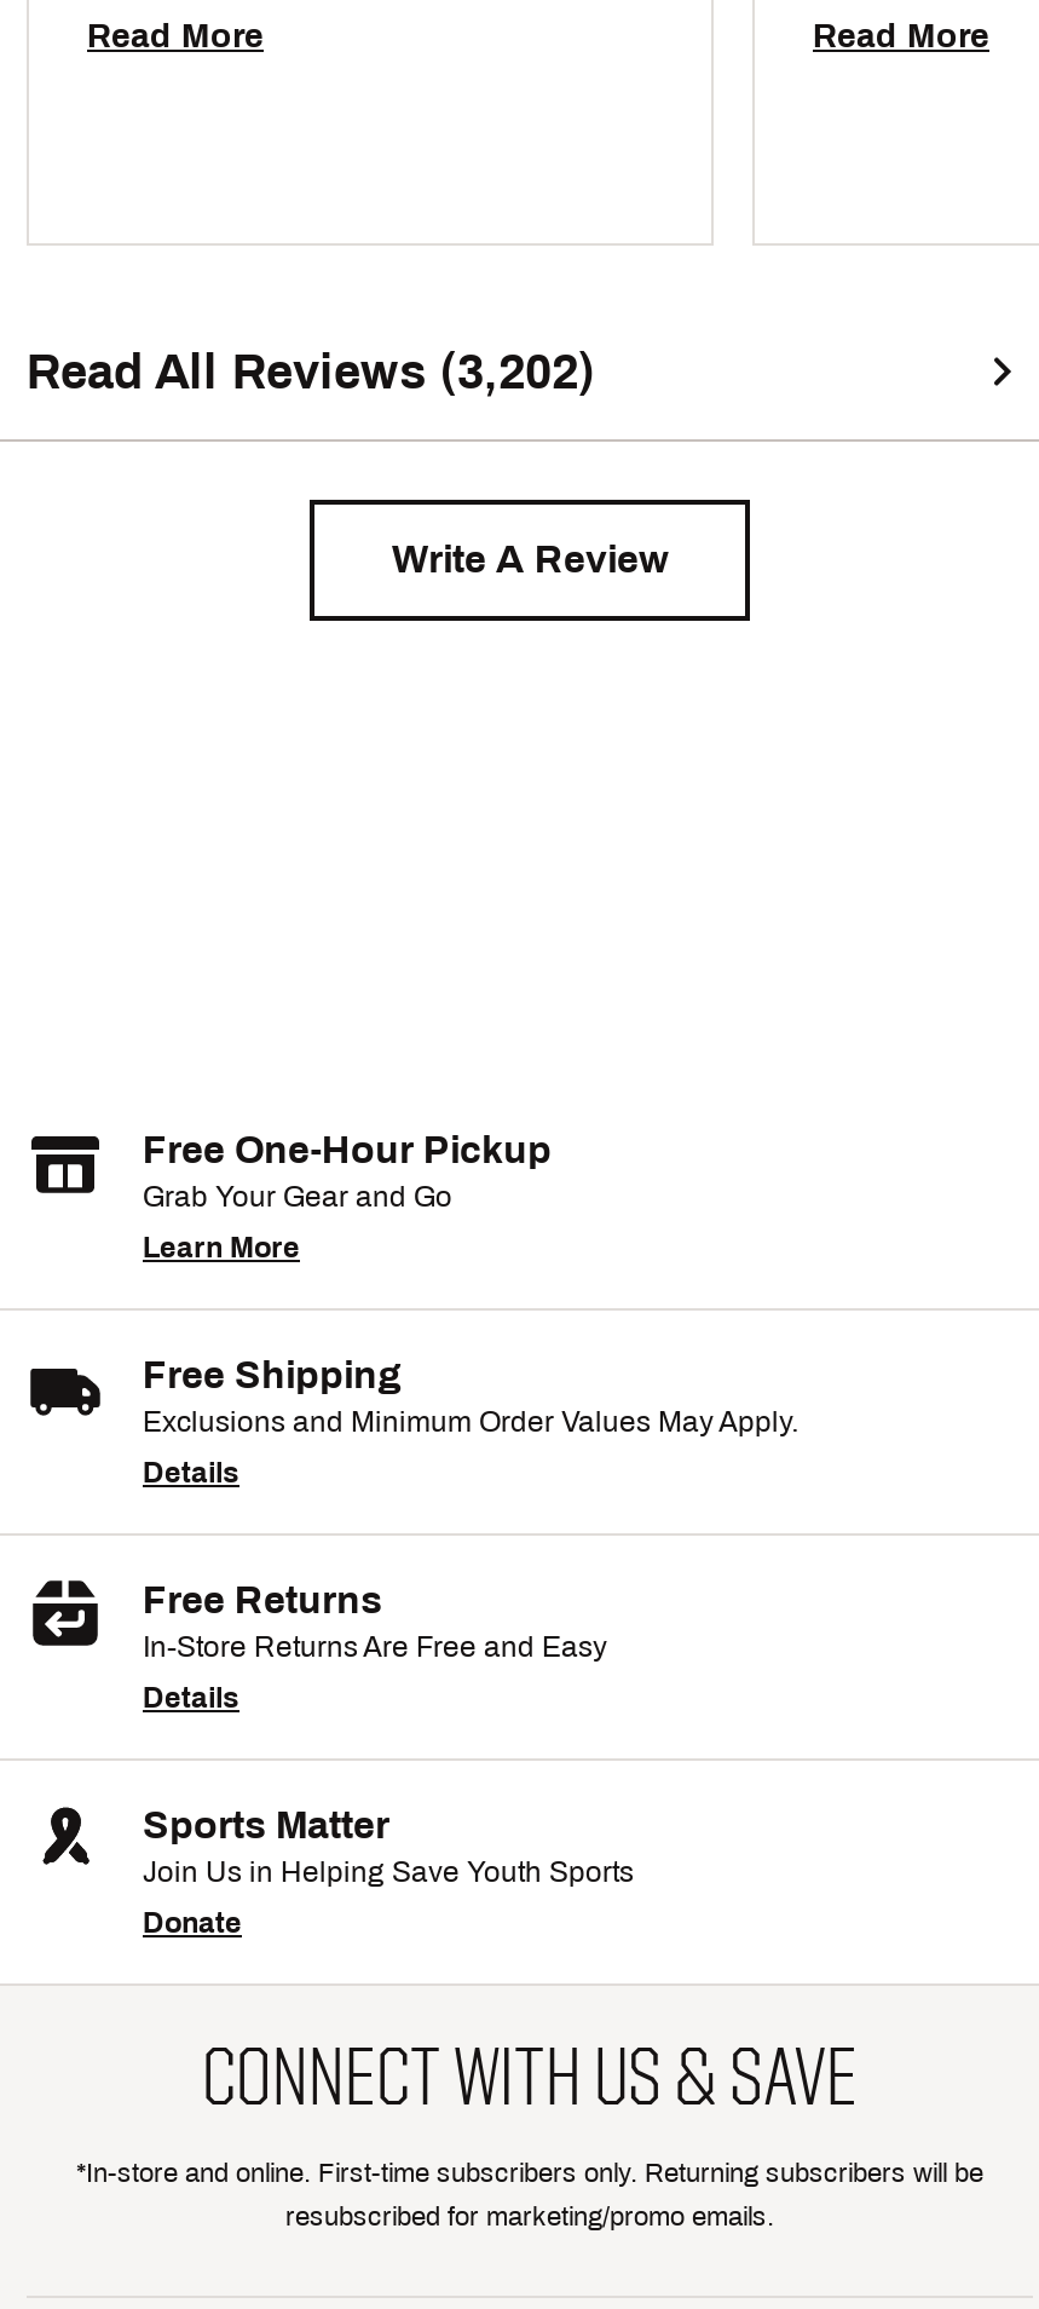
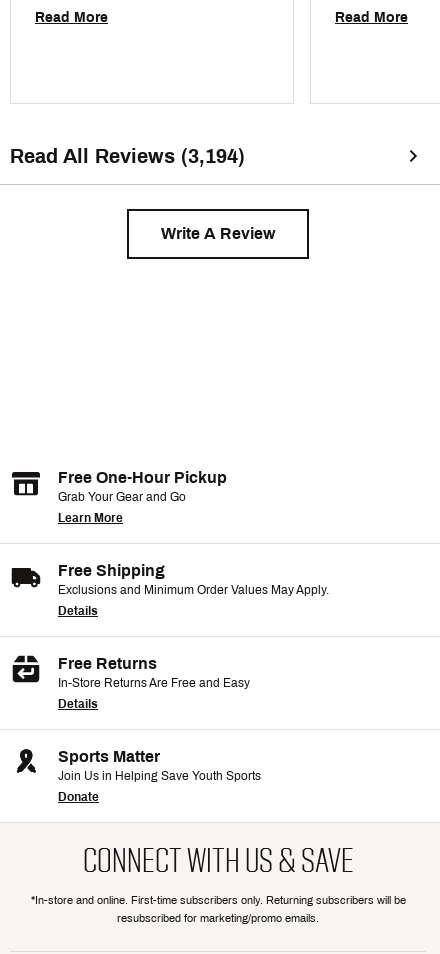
- Read All Reviews (3,202)
+ Read All Reviews (3,194)
